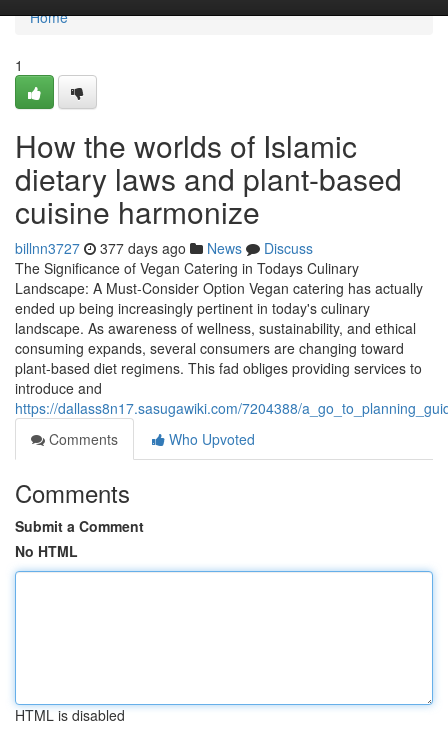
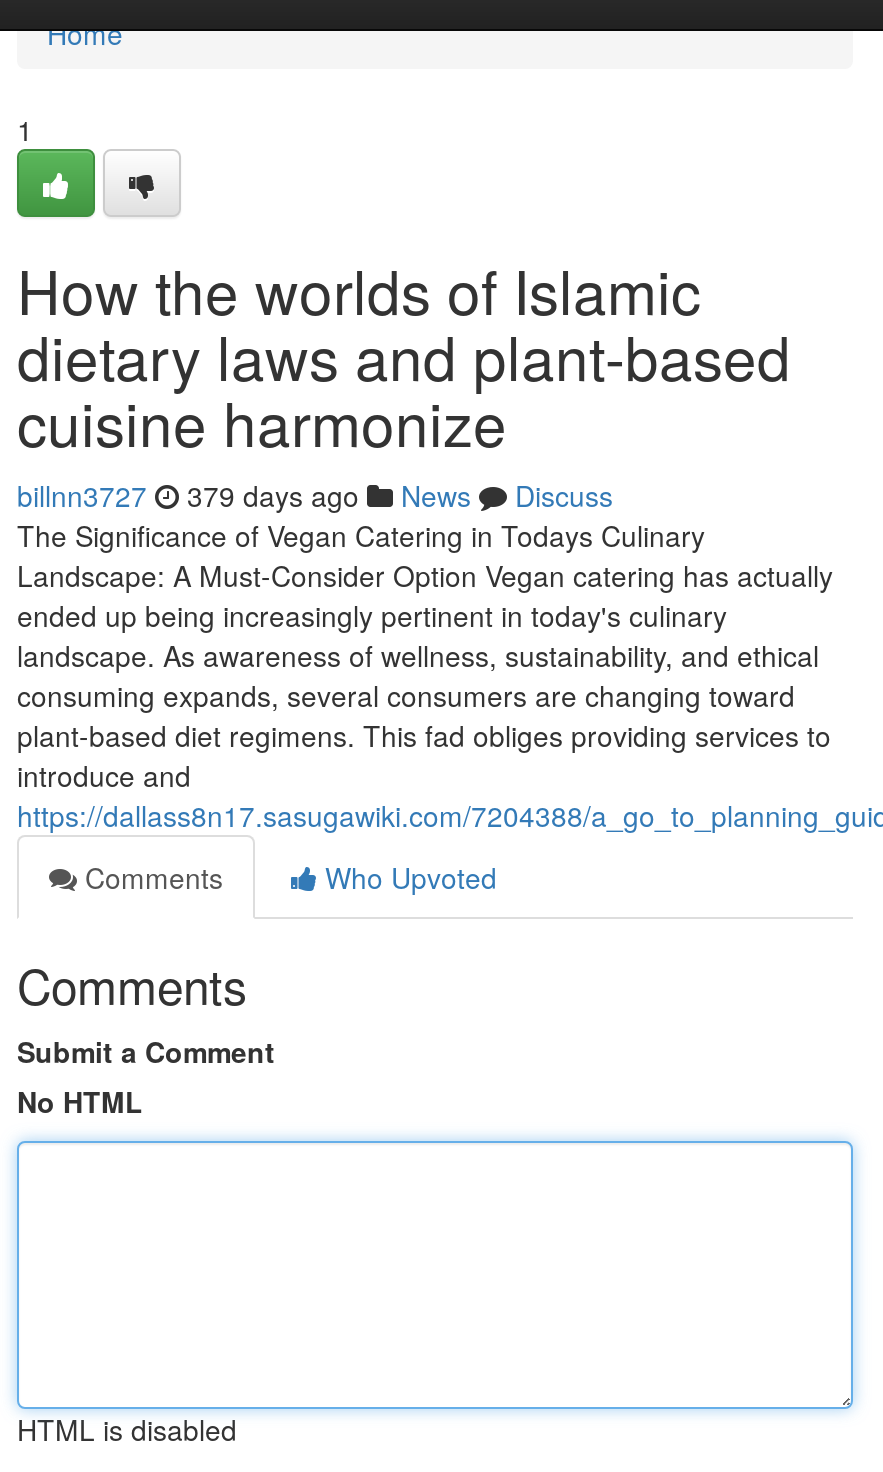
- billnn3727 377 days ago News Discuss
+ billnn3727 379 days ago News Discuss
